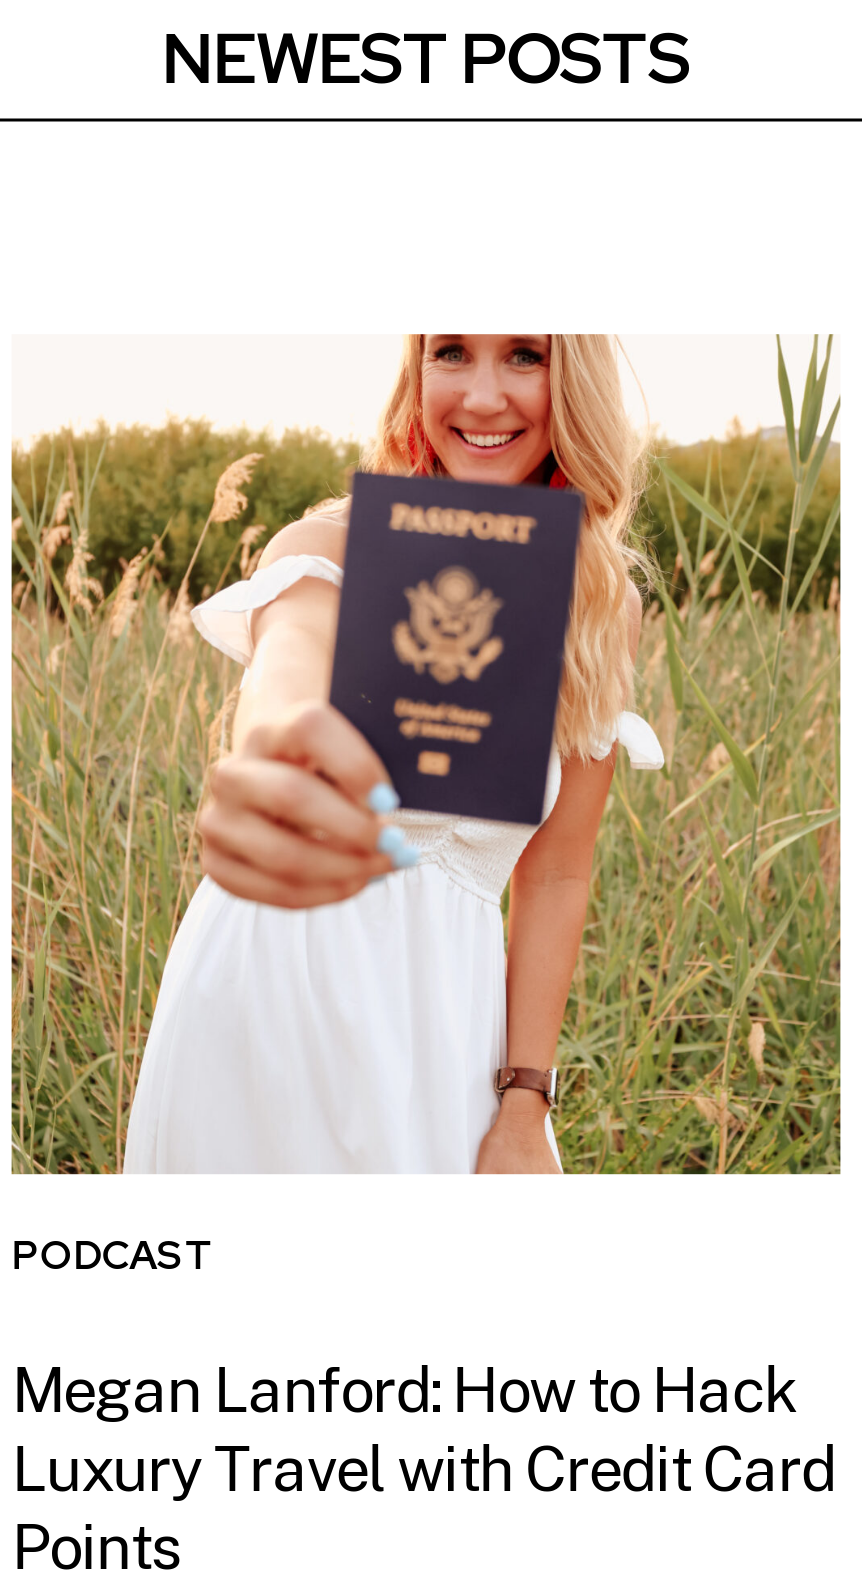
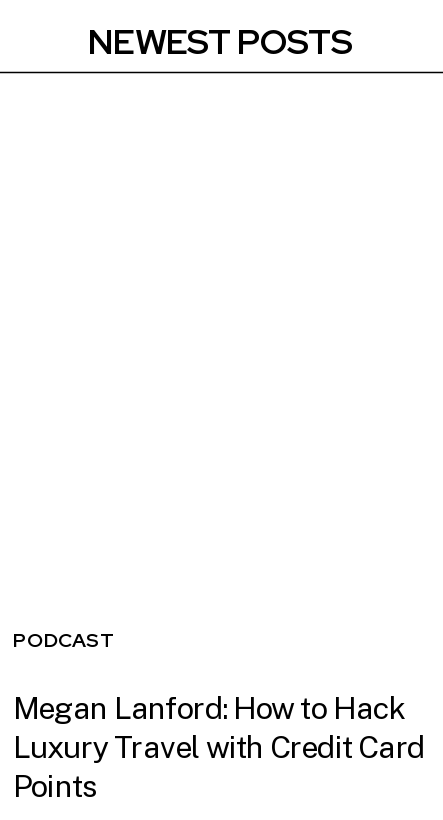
- [image]
